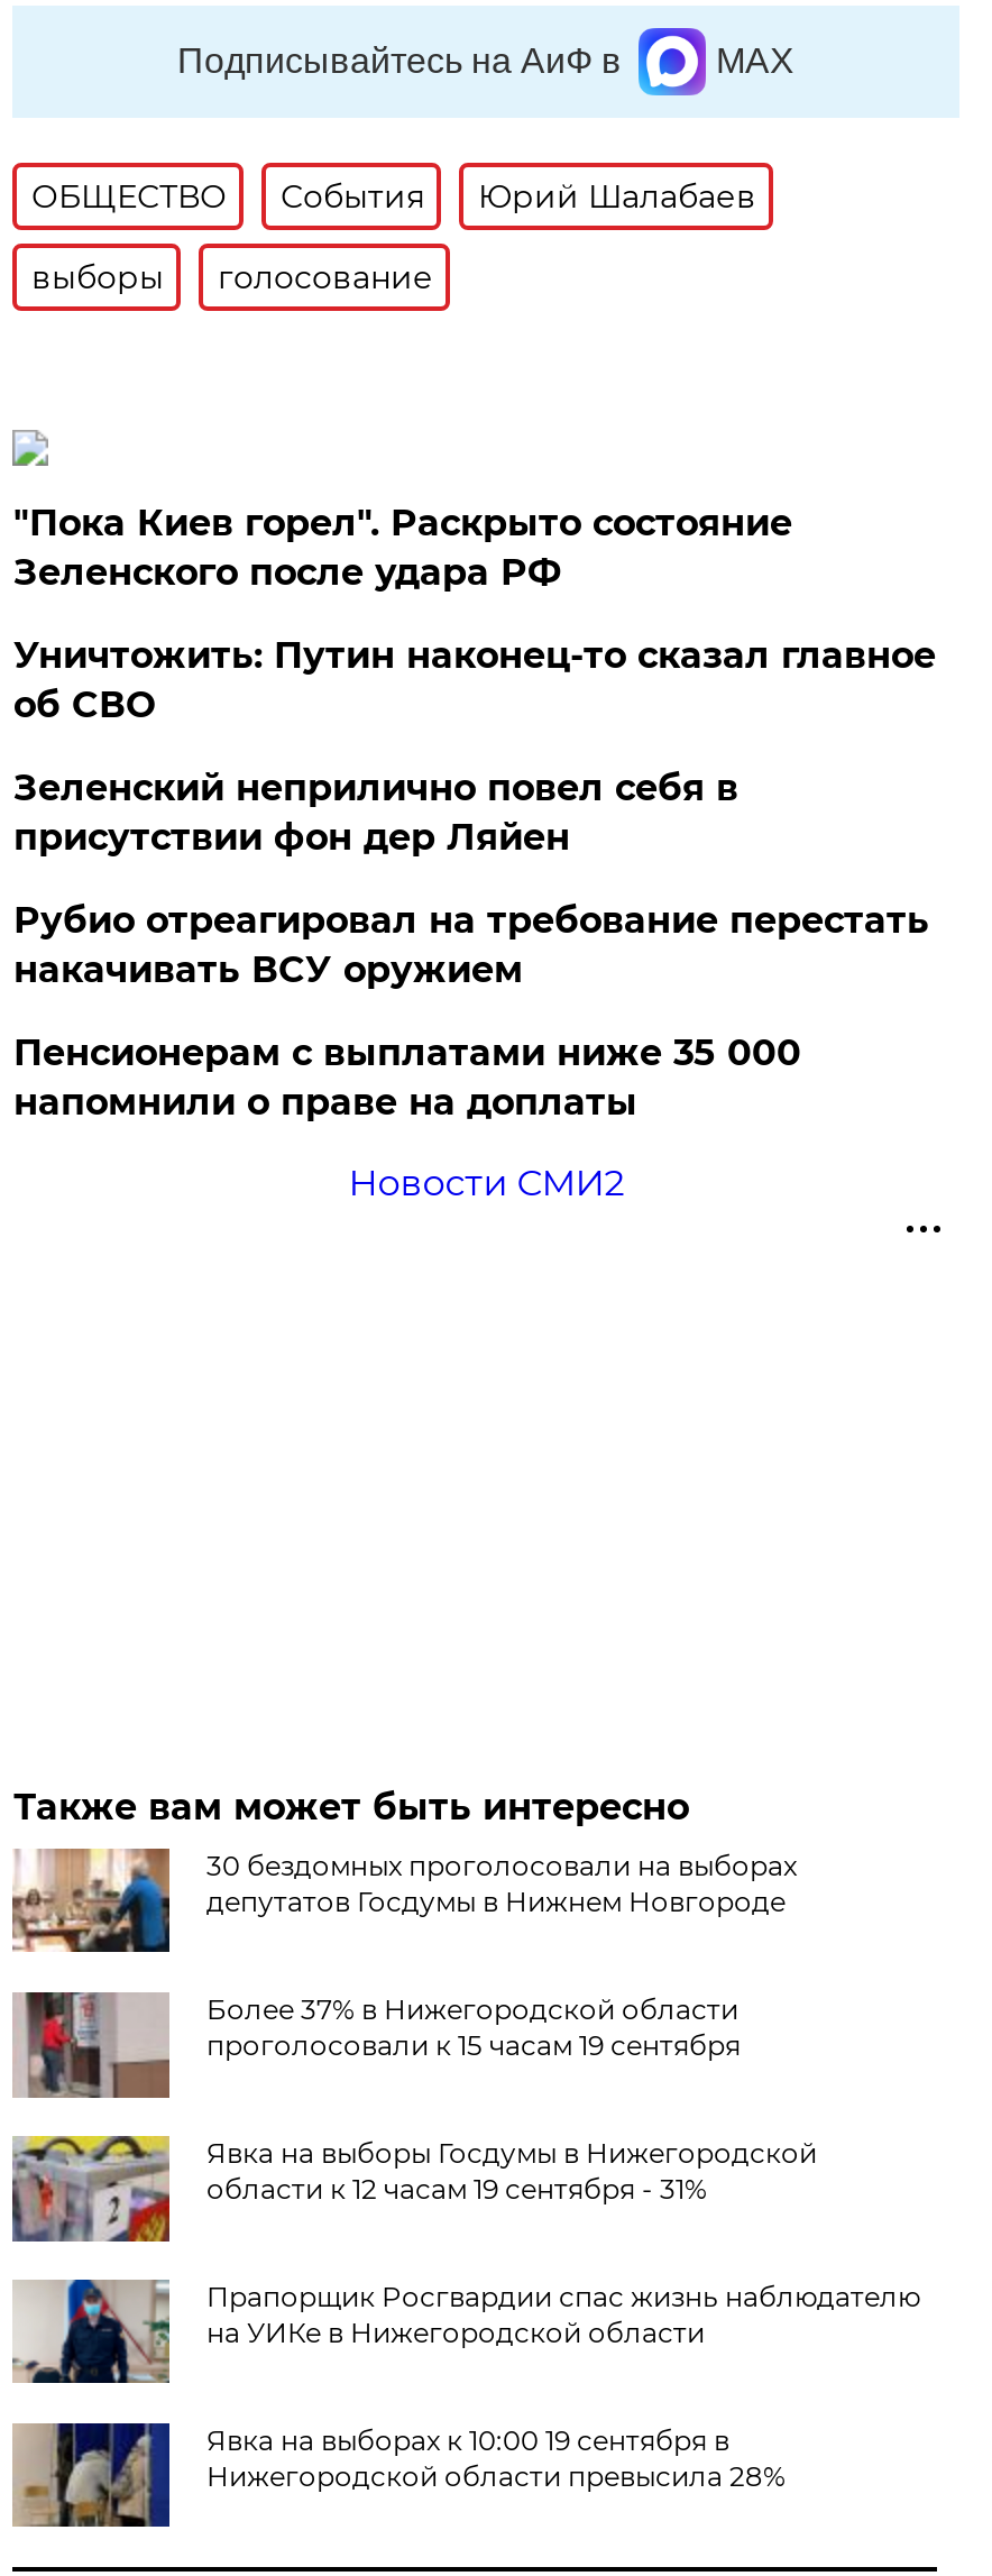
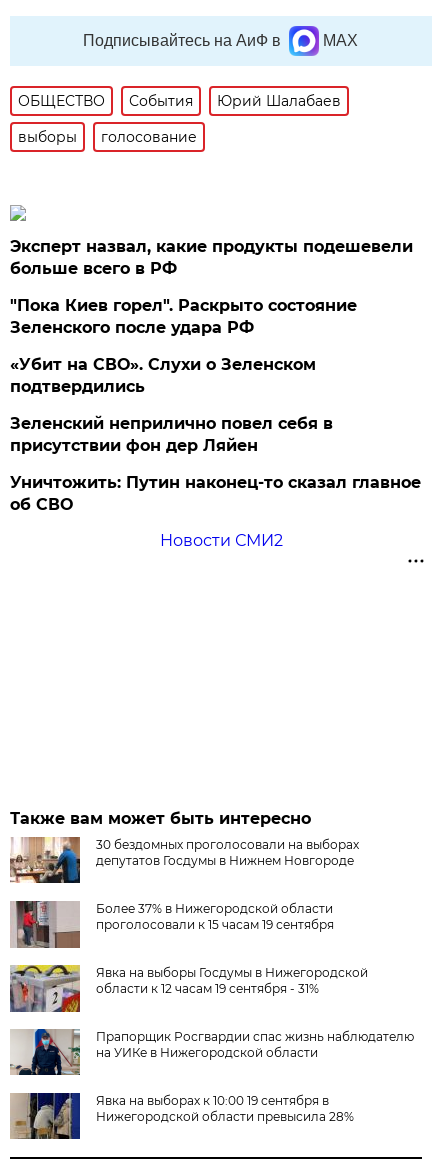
+ Эксперт назвал, какие продукты подешевели
+ больше всего в РФ

moved down: "Пока Киев горел". Раскрыто состояние | Зеленского после удара РФ

+ «Убит на СВО». Слухи о Зеленском
+ подтвердились

moved down: Уничтожить: Путин наконец-то сказал главное | об СВО

moved down: Зеленский неприлично повел cебя в | присутствии фон дер Ляйен

- Рубио отреагировал на требование перестать
- накачивать ВСУ оружием
- Пенсионерам с выплатами ниже 35 000
- напомнили о праве на доплаты
